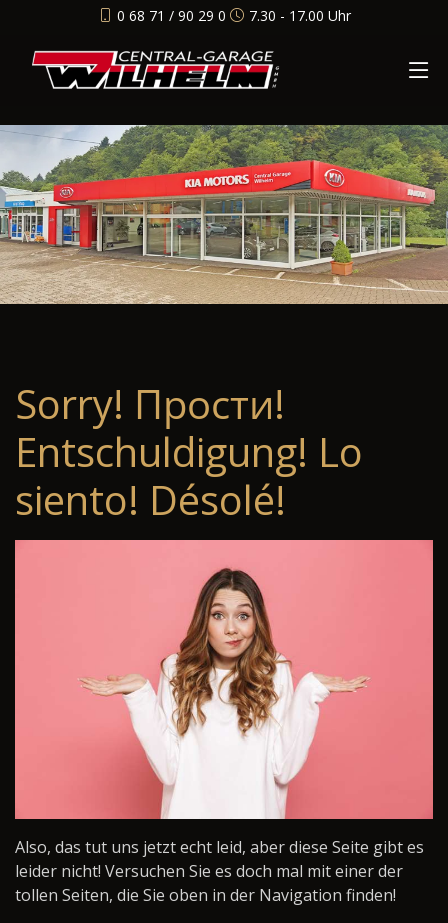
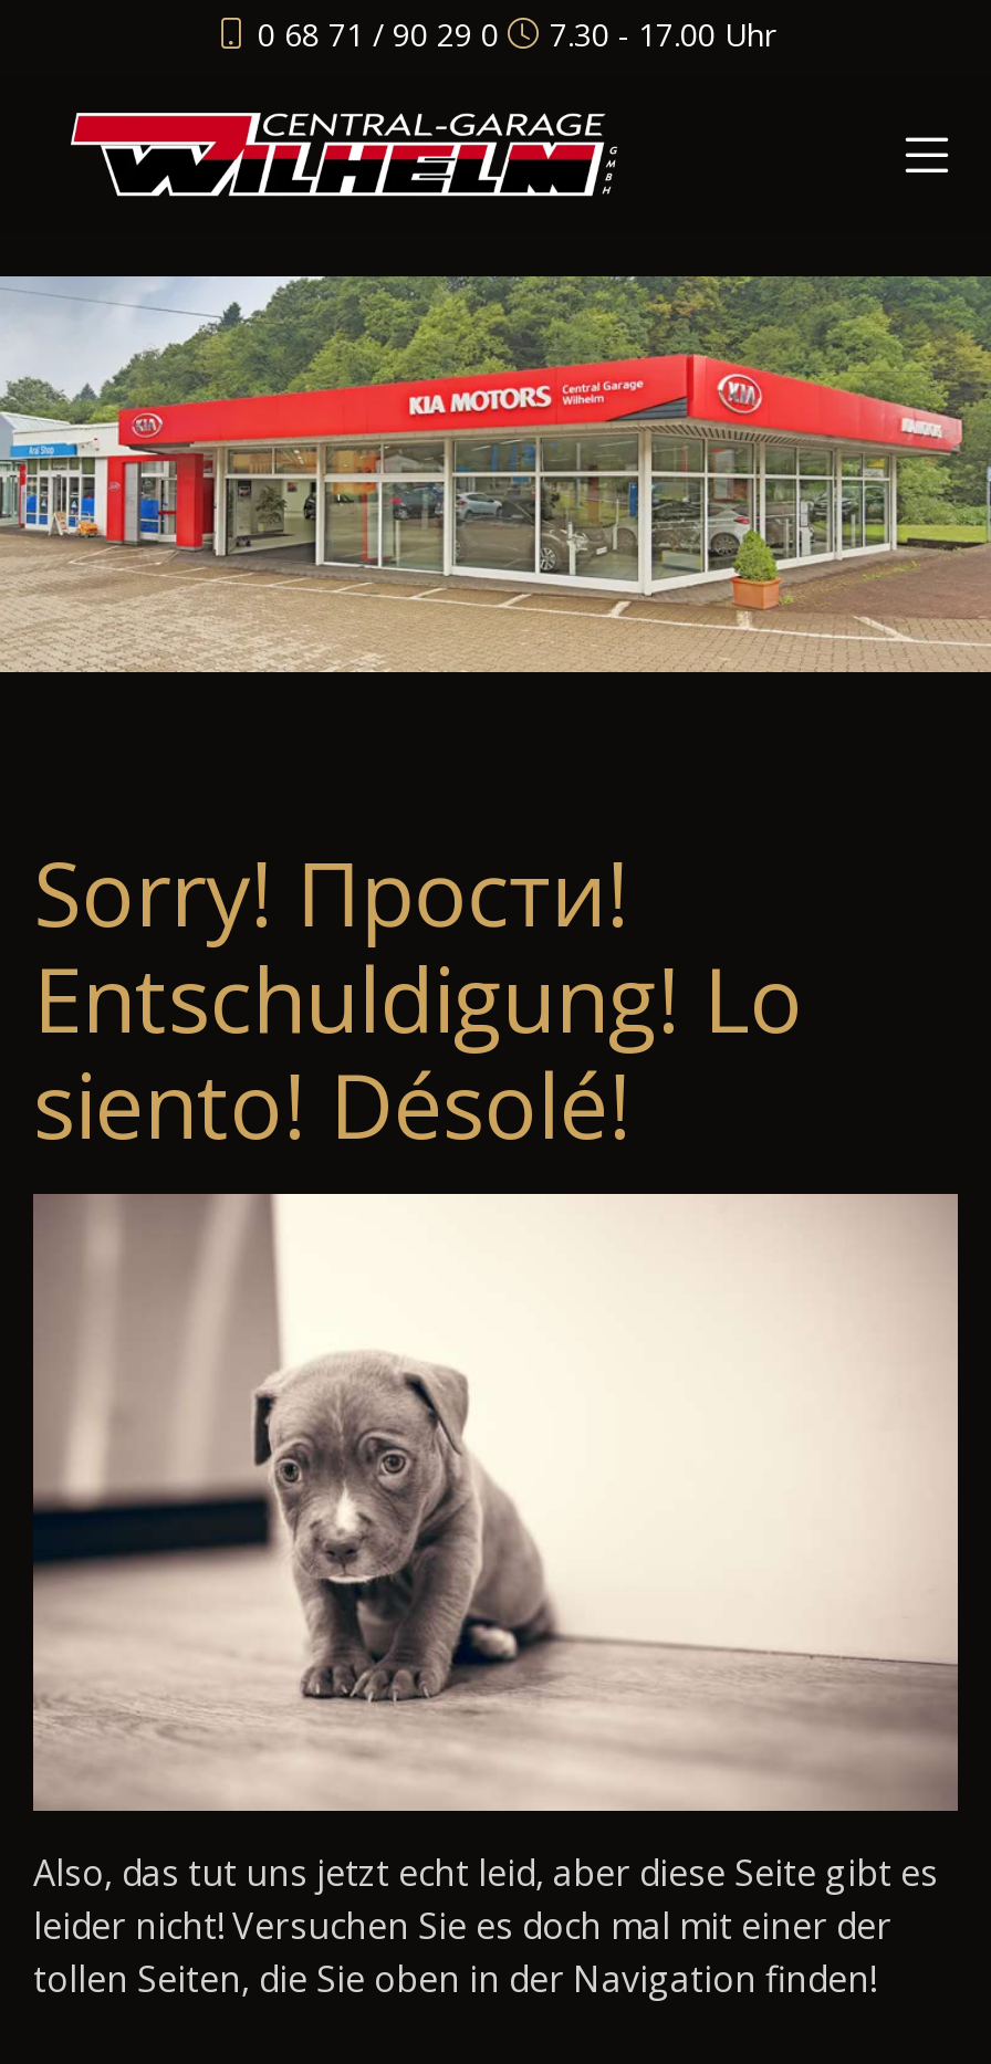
- [image]
+ [image]
